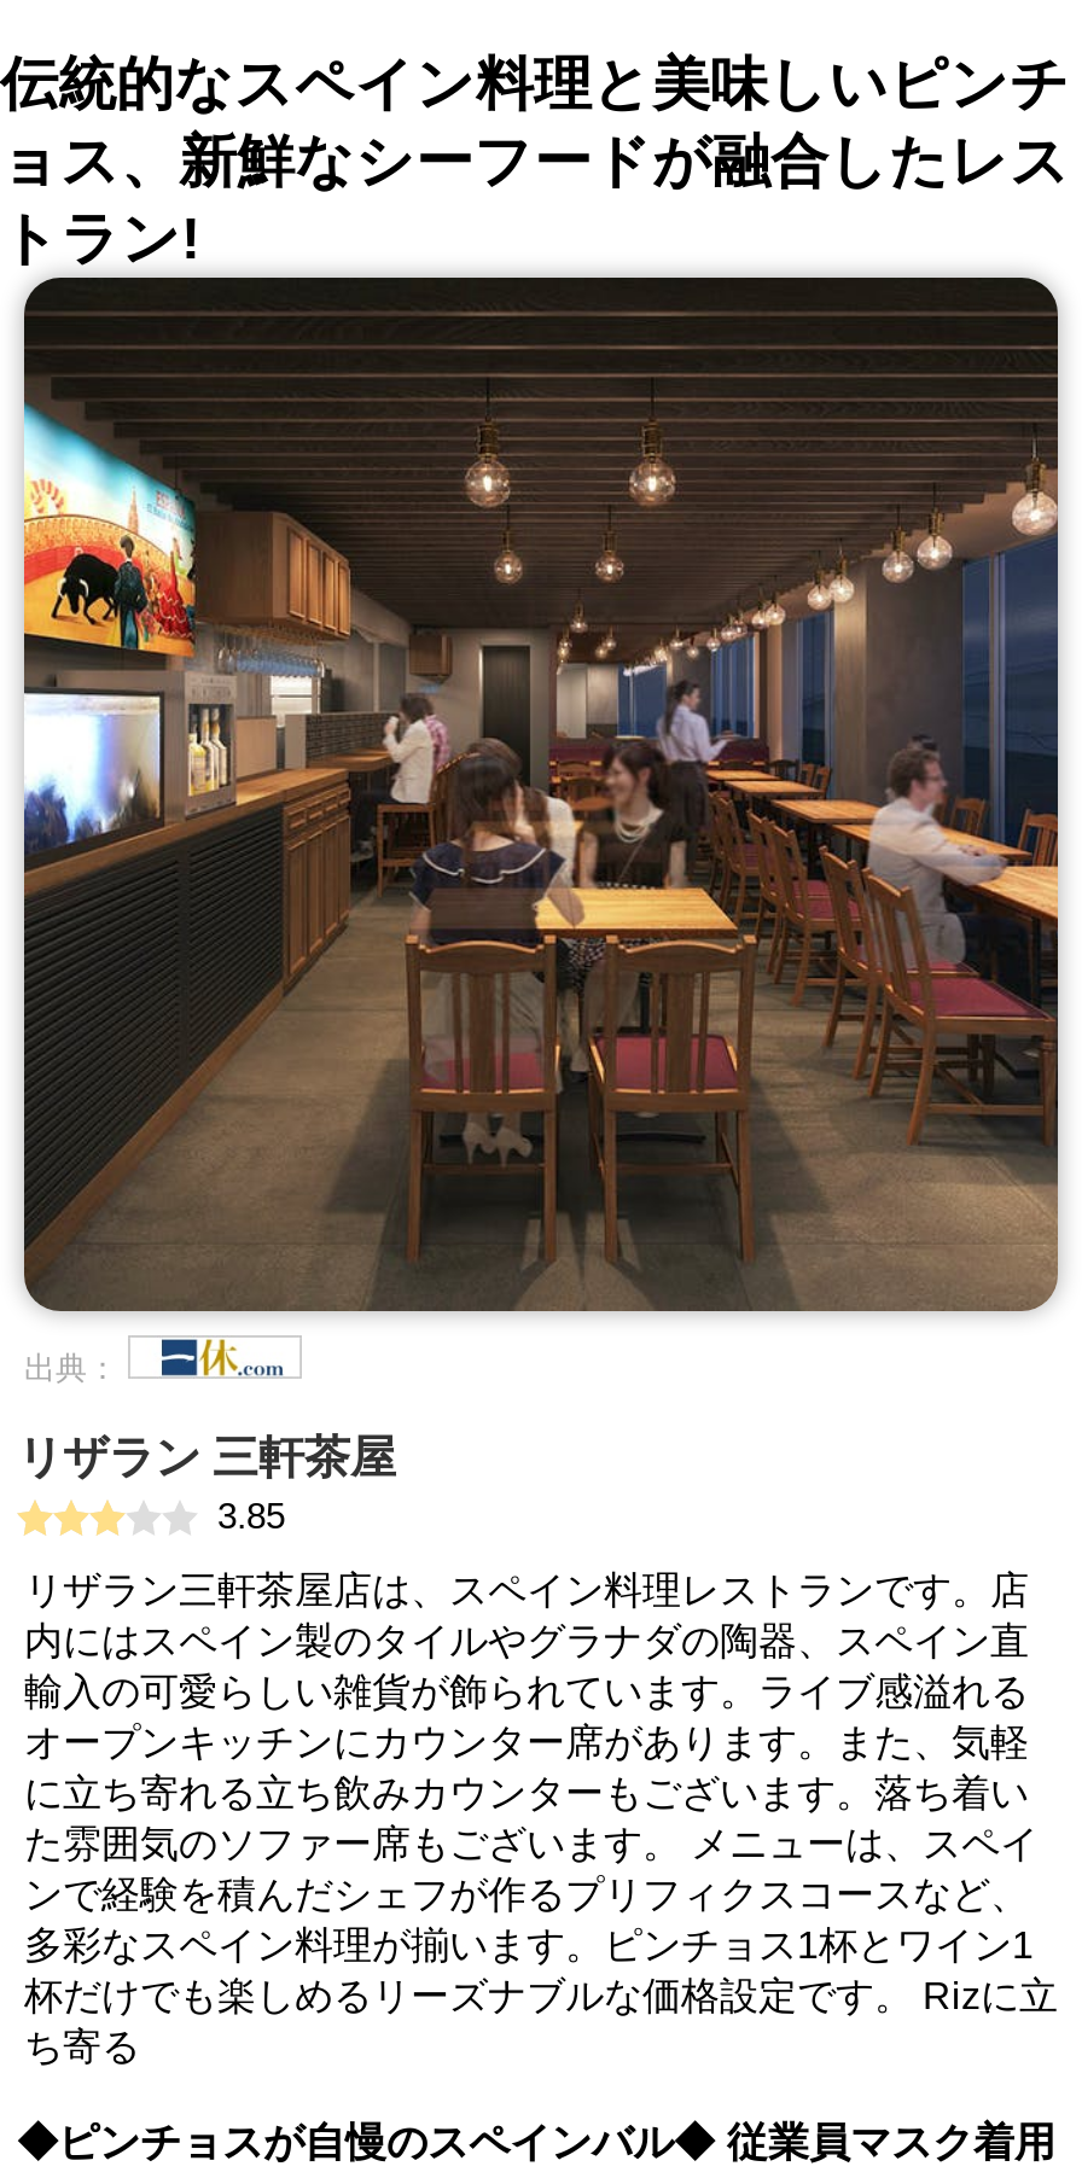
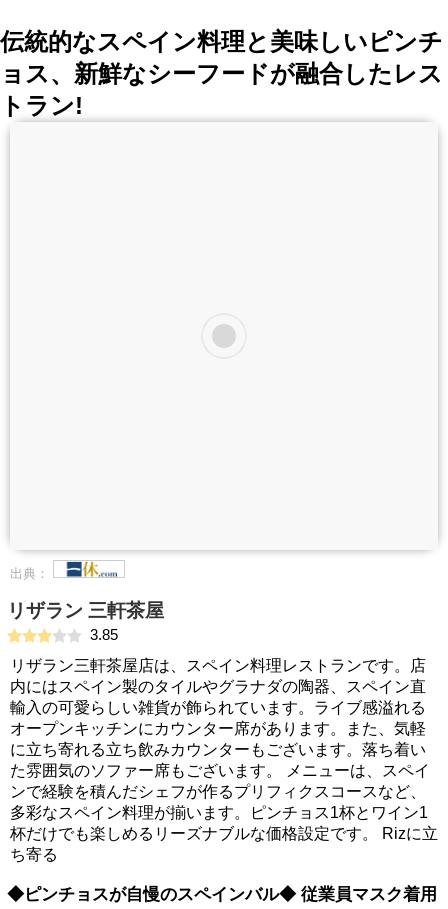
- [image]
